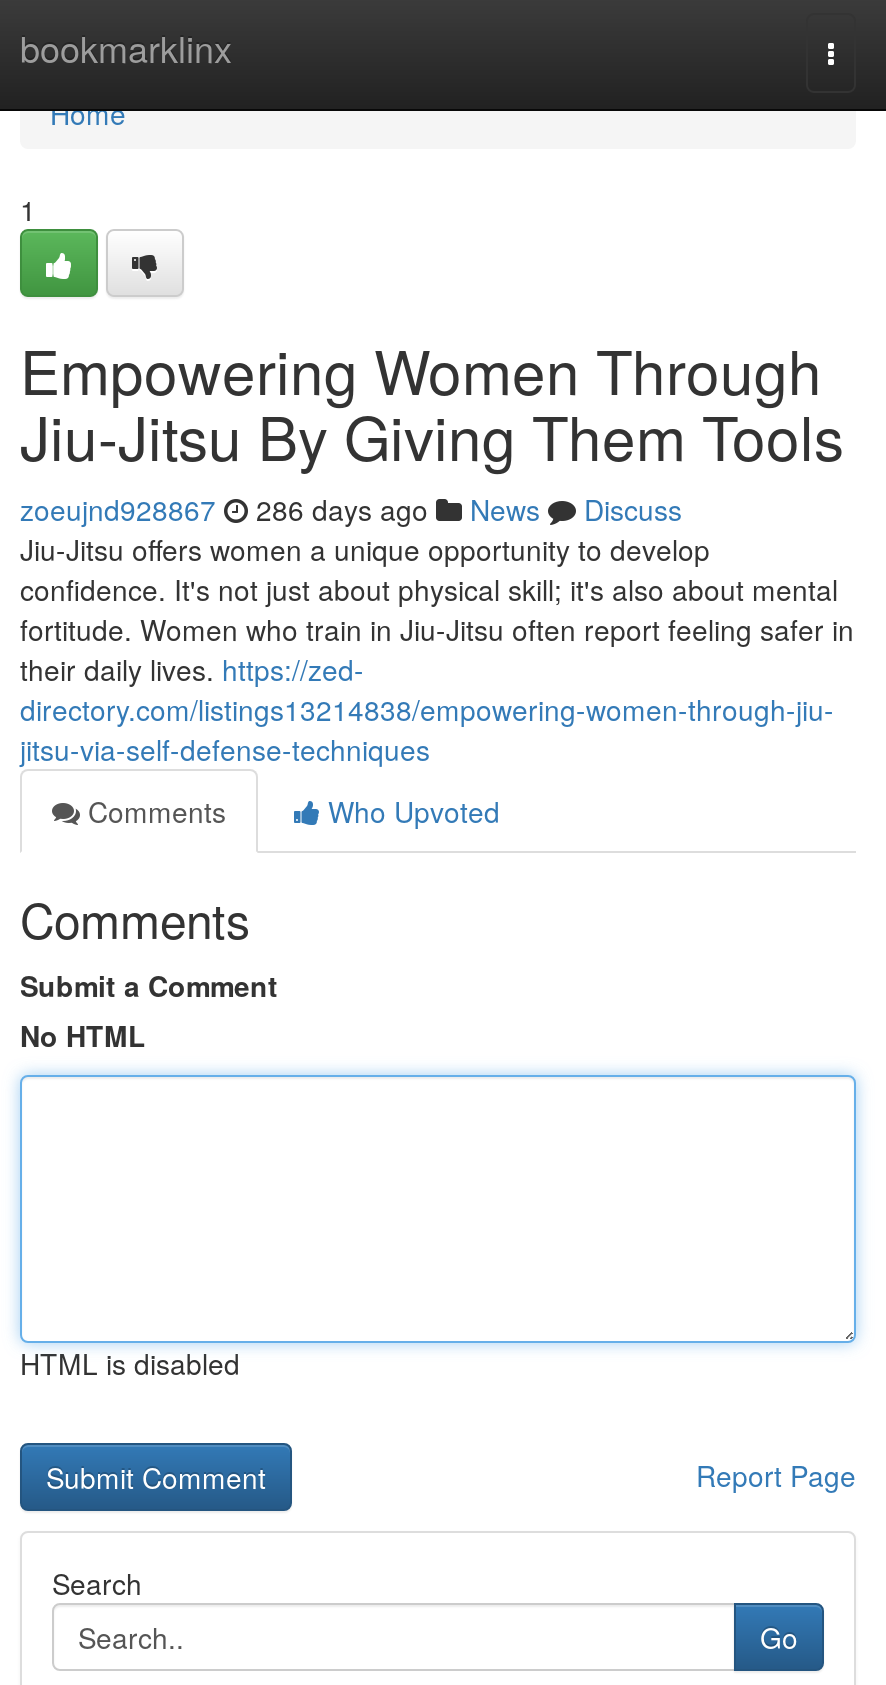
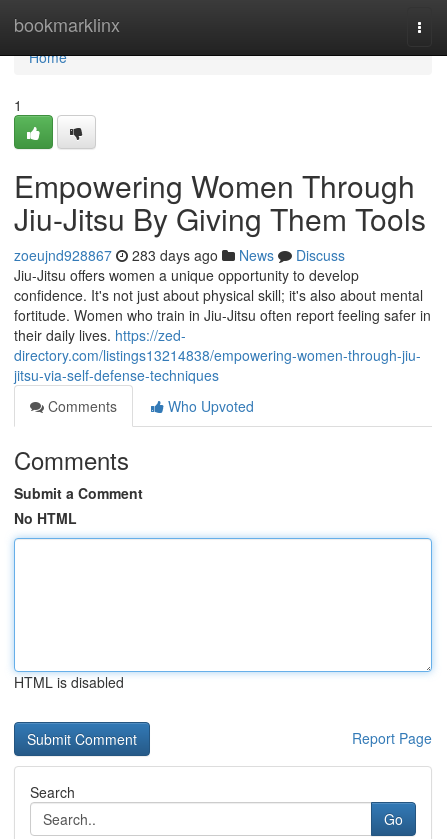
- zoeujnd928867 286 days ago News Discuss
+ zoeujnd928867 283 days ago News Discuss
